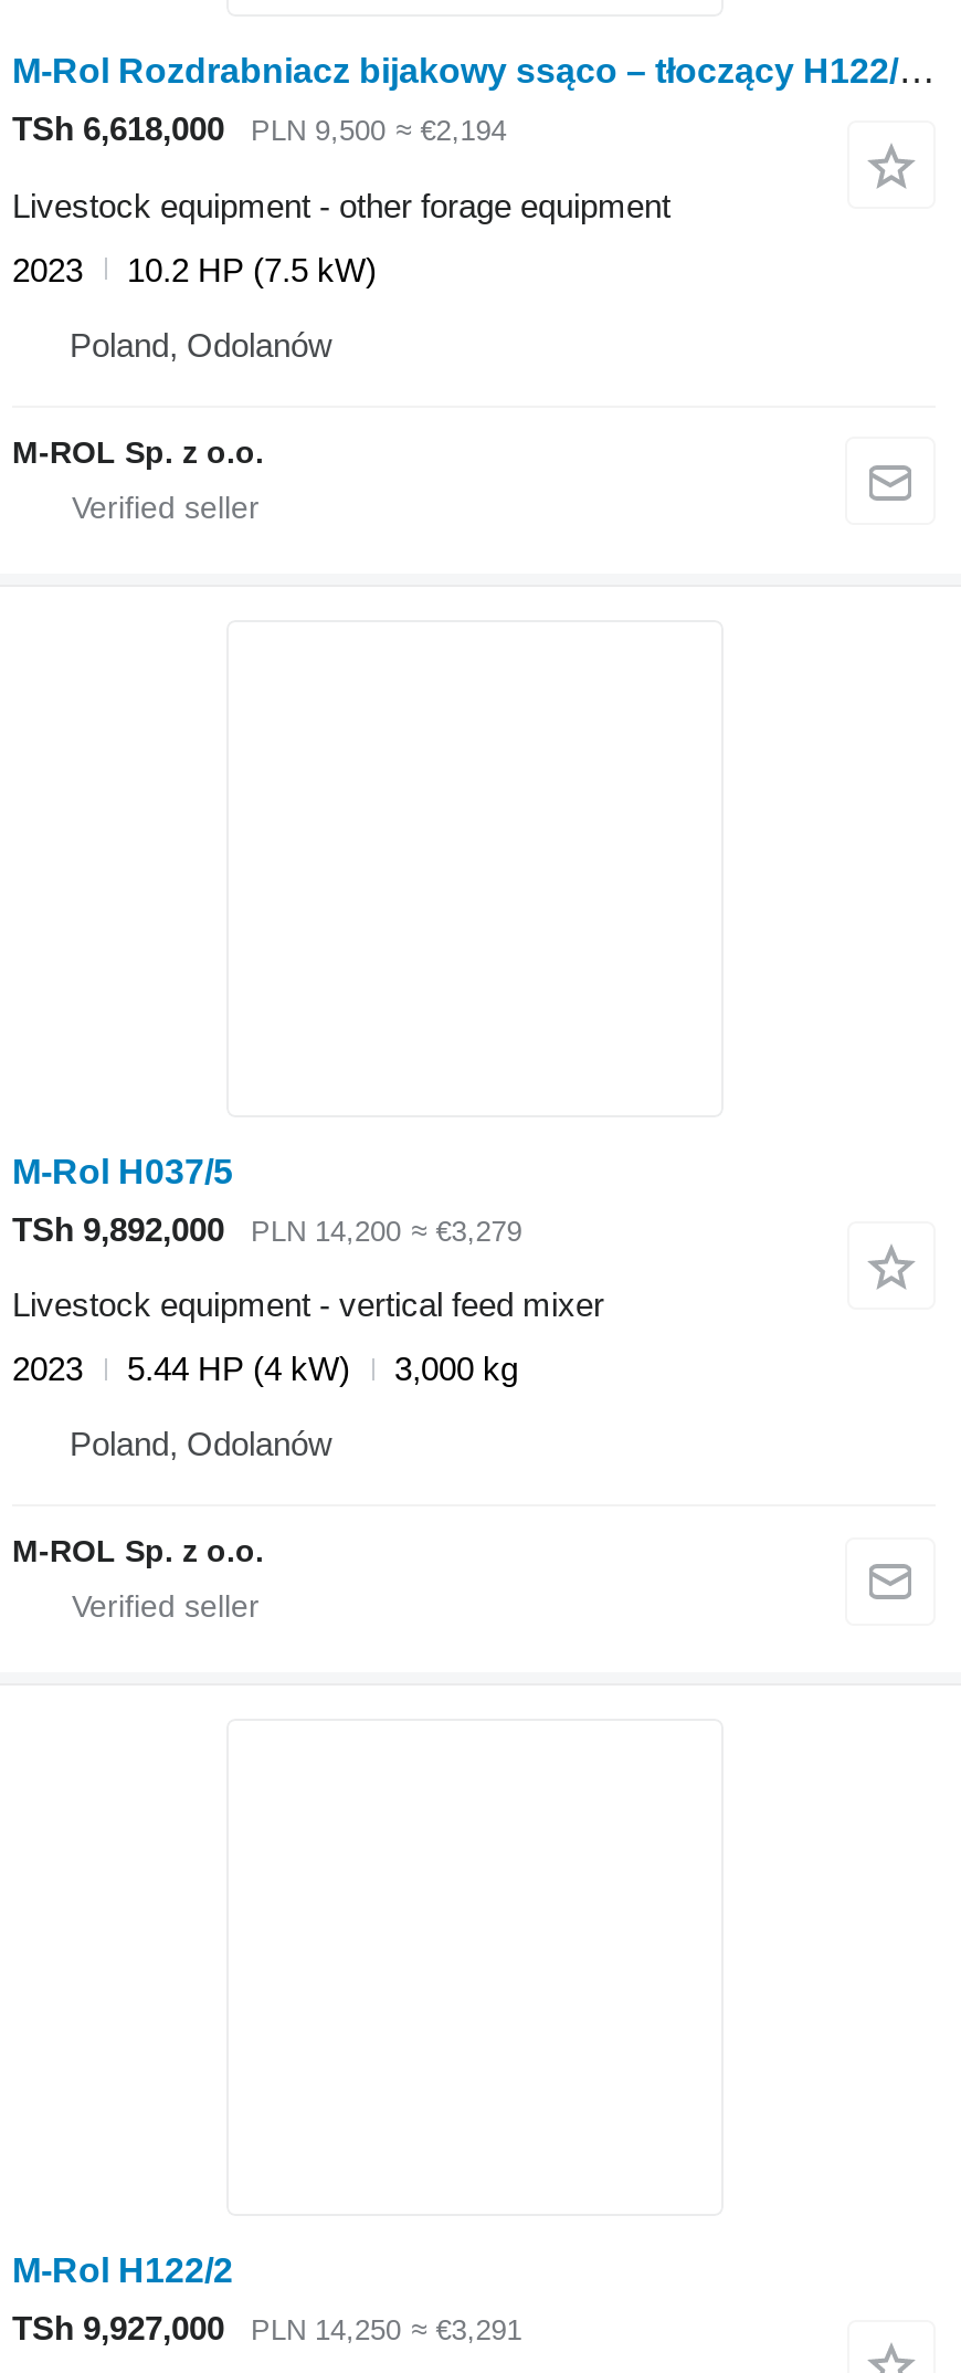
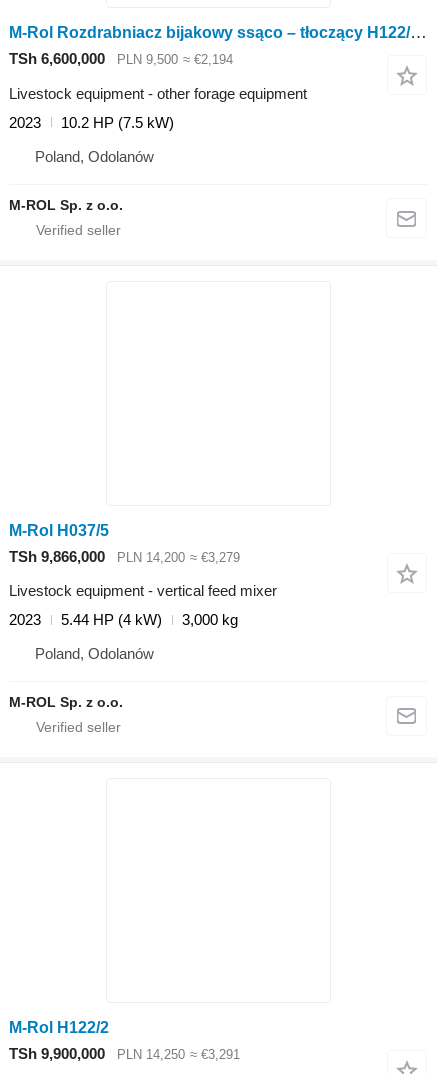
- TSh 6,618,000
+ TSh 6,600,000

- TSh 9,892,000
+ TSh 9,866,000

- TSh 9,927,000
+ TSh 9,900,000
